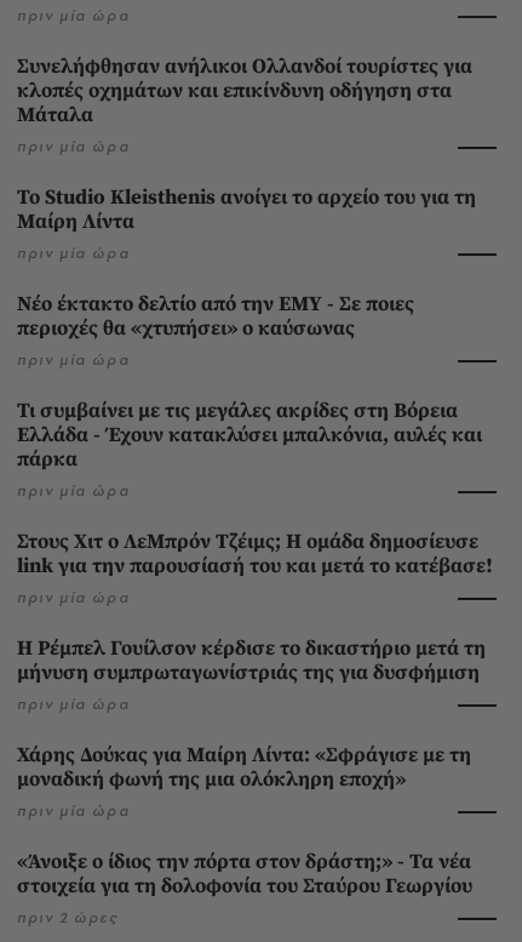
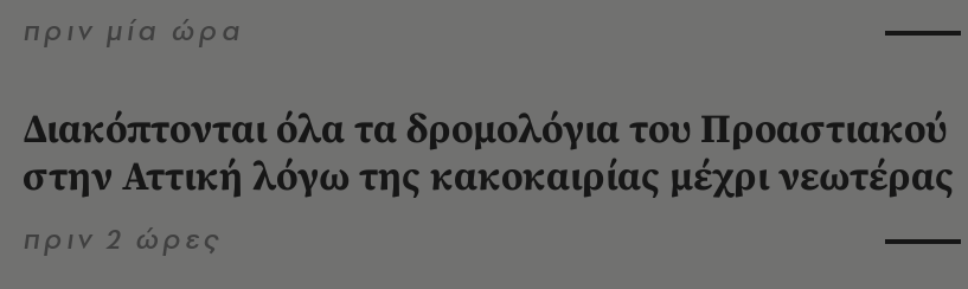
- Συνελήφθησαν ανήλικοι Ολλανδοί τουρίστες για
- κλοπές οχημάτων και επικίνδυνη οδήγηση στα
- Μάταλα
- πριν μία ώρα
- Το Studio Kleisthenis ανοίγει το αρχείο του για τη
- Μαίρη Λίντα
- πριν μία ώρα
- Νέο έκτακτο δελτίο από την ΕΜΥ - Σε ποιες
- περιοχές θα «χτυπήσει» ο καύσωνας
- πριν μία ώρα
- Τι συμβαίνει με τις μεγάλες ακρίδες στη Βόρεια
- Ελλάδα - Έχουν κατακλύσει μπαλκόνια, αυλές και
- πάρκα
- πριν μία ώρα
- Στους Χιτ ο ΛεΜπρόν Τζέιμς; Η ομάδα δημοσίευσε
- link για την παρουσίασή του και μετά το κατέβασε!
- πριν μία ώρα
- Η Ρέμπελ Γουίλσον κέρδισε το δικαστήριο μετά τη
- μήνυση συμπρωταγωνίστριάς της για δυσφήμιση
- πριν μία ώρα
- Χάρης Δούκας για Μαίρη Λίντα: «Σφράγισε με τη
- μοναδική φωνή της μια ολόκληρη εποχή»
- πριν μία ώρα
- «Άνοιξε ο ίδιος την πόρτα στον δράστη;» - Τα νέα
- στοιχεία για τη δολοφονία του Σταύρου Γεωργίου
+ Διακόπτονται όλα τα δρομολόγια του Προαστιακού
+ στην Αττική λόγω της κακοκαιρίας μέχρι νεωτέρας
